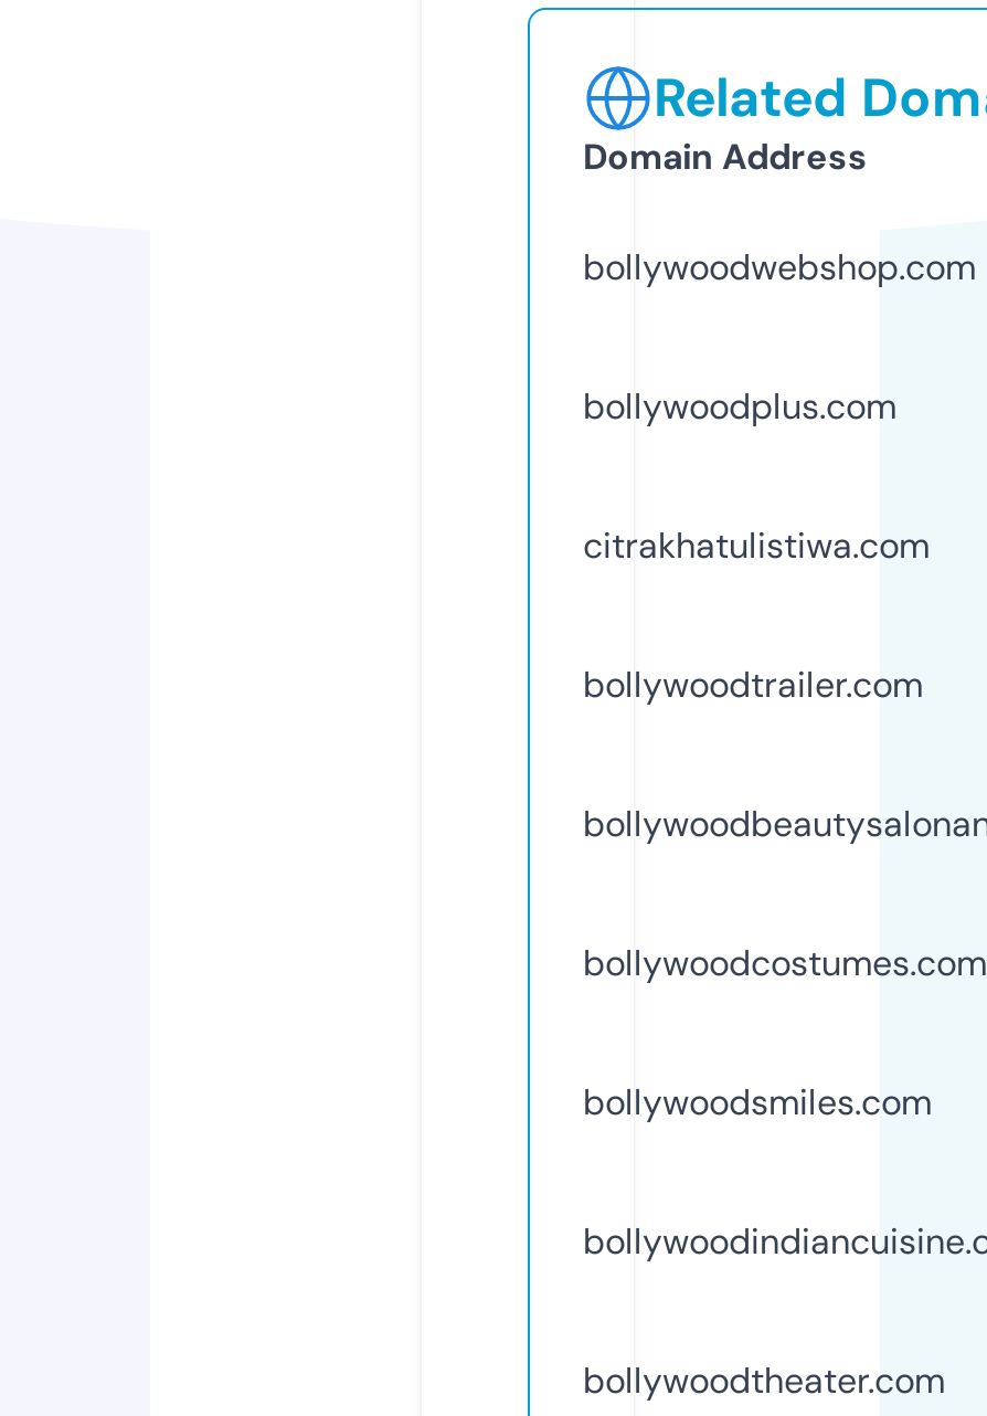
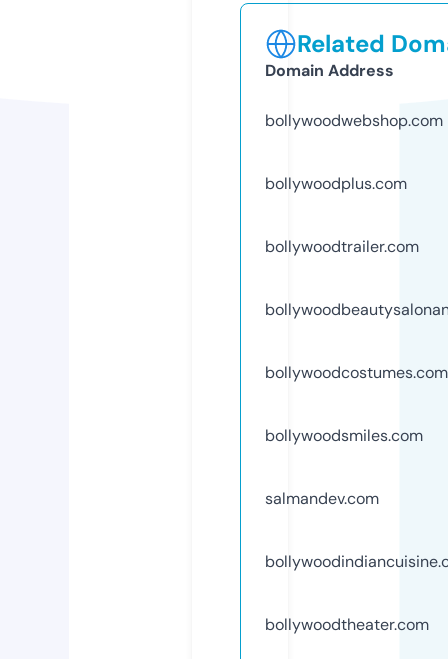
- citrakhatulistiwa.com

moved up: bollywoodtrailer.com | bollywoodcostumes.com | bollywoodsmiles.com

+ salmandev.com
